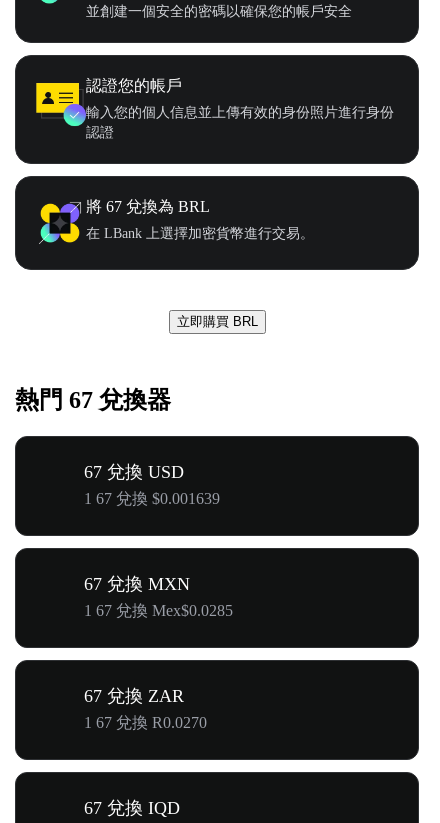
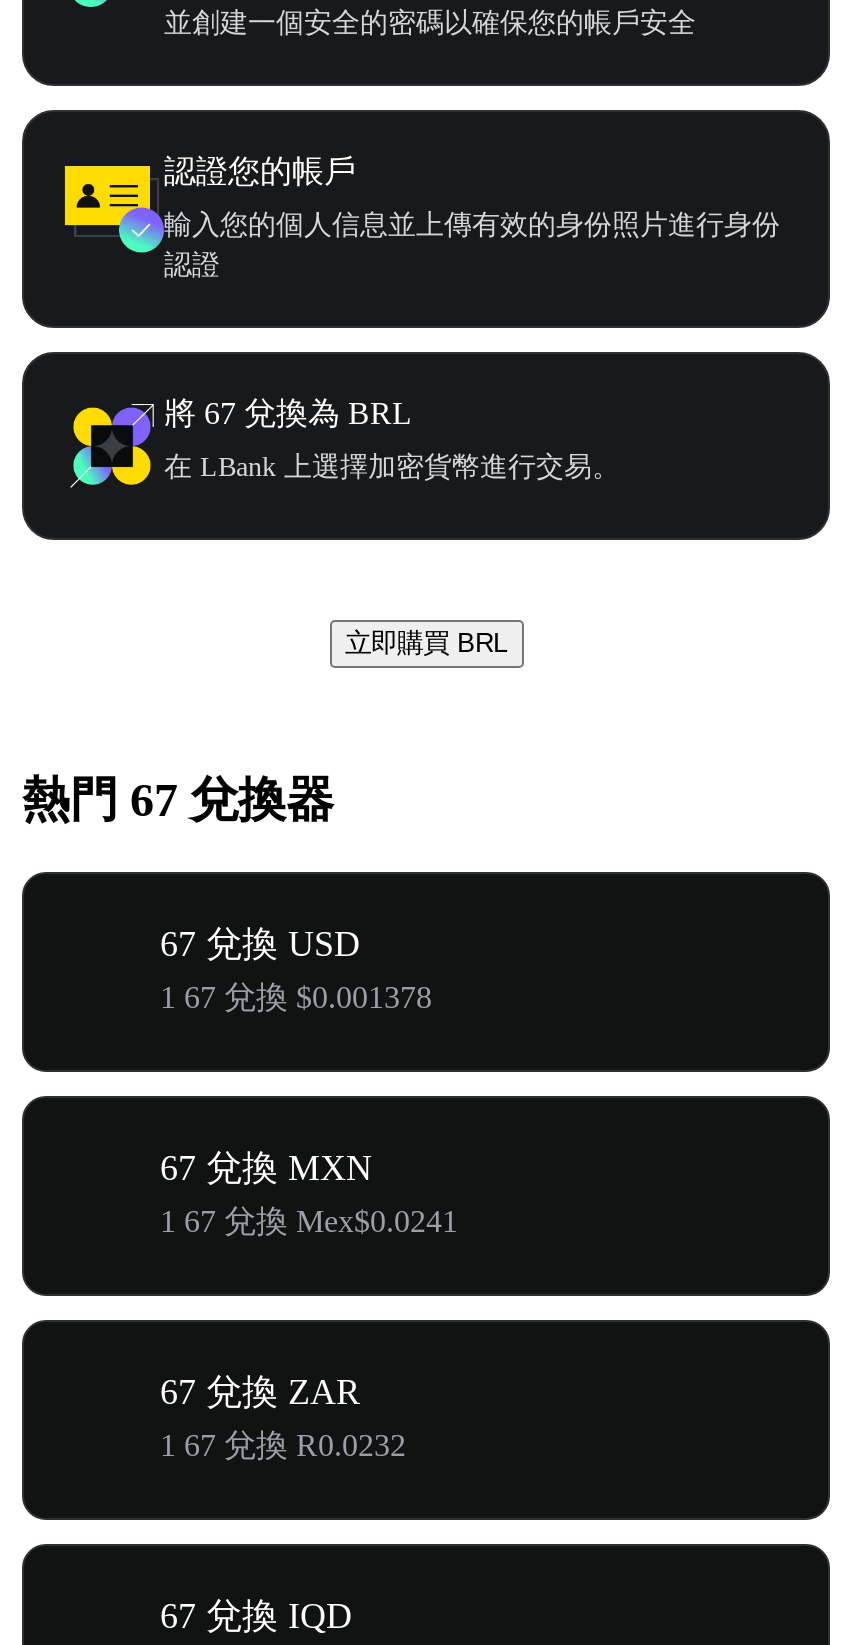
- 1 67 兌換 $0.001639
+ 1 67 兌換 $0.001378

- 1 67 兌換 Mex$0.0285
+ 1 67 兌換 Mex$0.0241

- 1 67 兌換 R0.0270
+ 1 67 兌換 R0.0232
